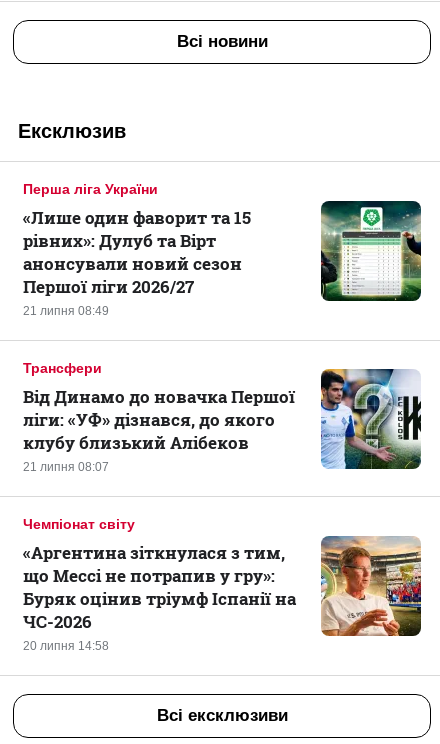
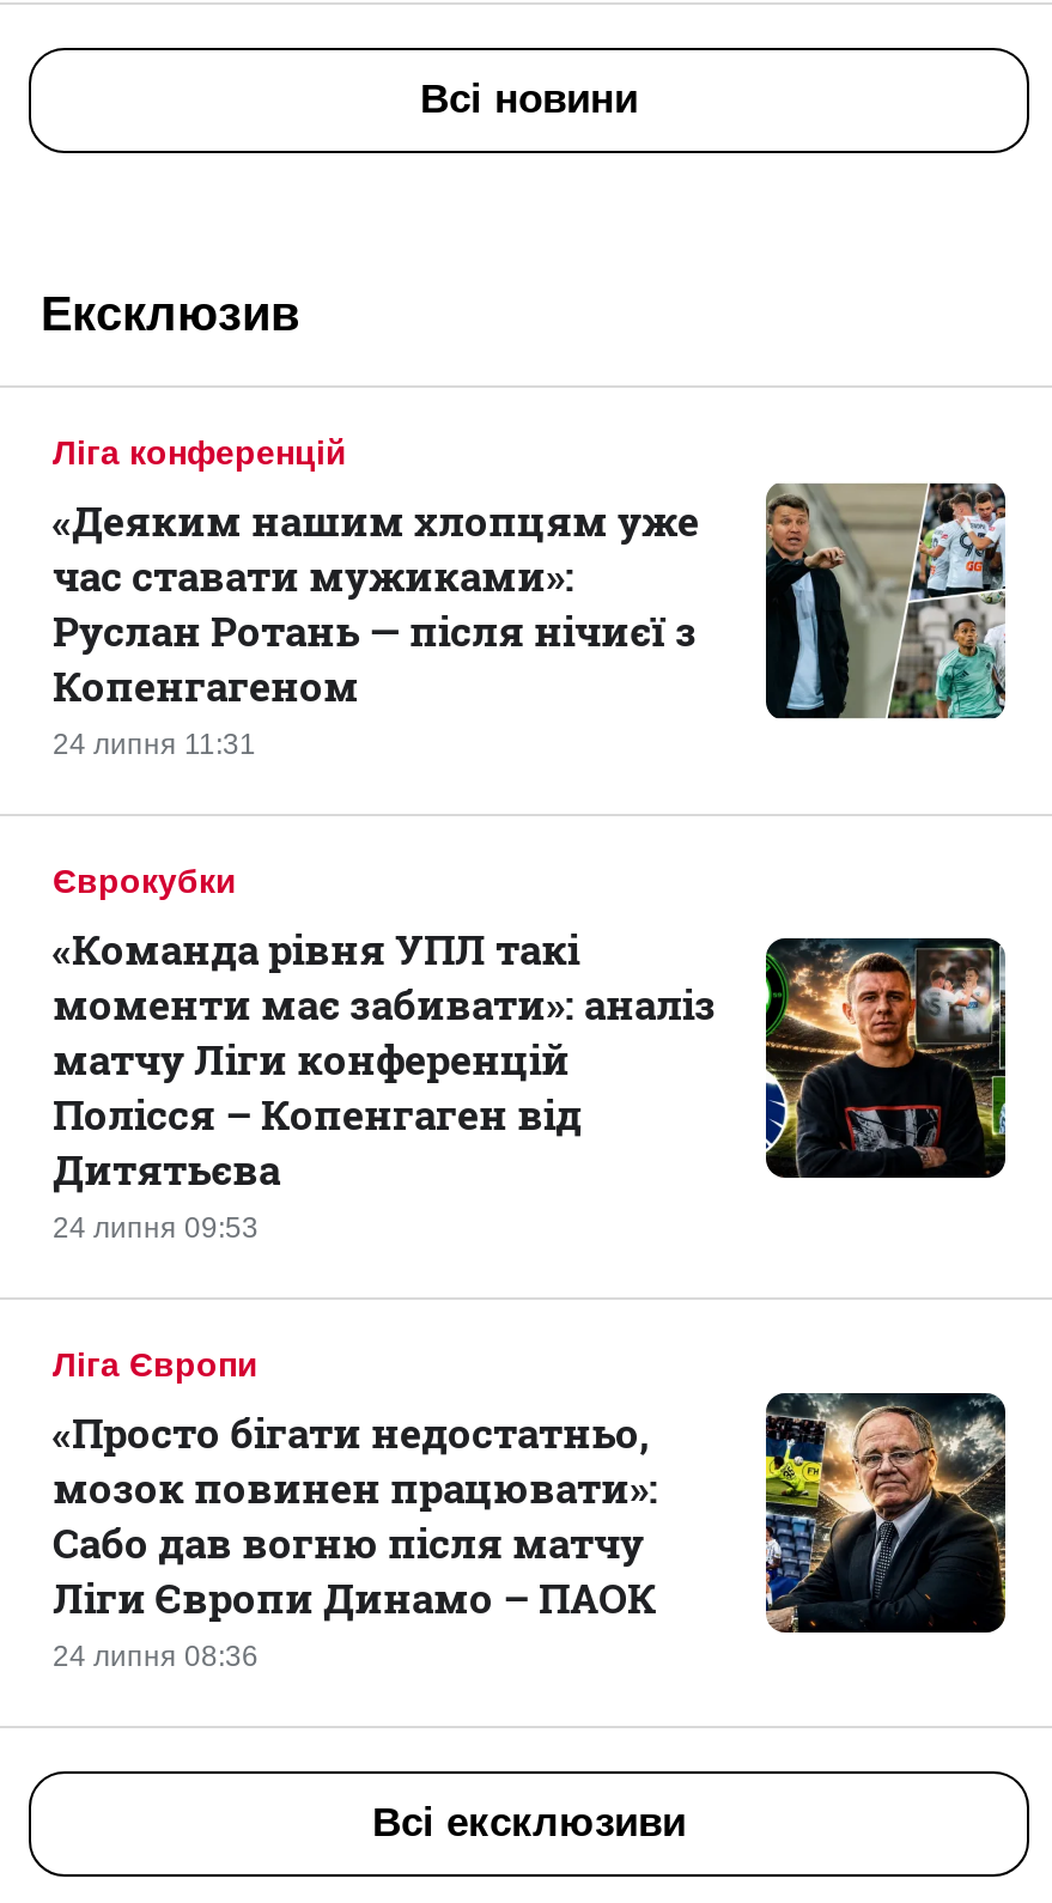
- Перша ліга України
+ Ліга конференцій

- [image]
+ [image]

- «Лише один фаворит та 15
- рівних»: Дулуб та Вірт
- анонсували новий сезон
- Першої ліги 2026/27
+ «Деяким нашим хлопцям уже
+ час ставати мужиками»:
+ Руслан Ротань — після нічиєї з
+ Копенгагеном

- 21 липня 08:49
+ 24 липня 11:31

- Трансфери
+ Єврокубки

- [image]
- Від Динамо до новачка Першої
- ліги: «УФ» дізнався, до якого
- клубу близький Алібеков
+ [image]
+ «Команда рівня УПЛ такі
+ моменти має забивати»: аналіз
+ матчу Ліги конференцій
+ Полісся – Копенгаген від
+ Дитятьєва

- 21 липня 08:07
+ 24 липня 09:53

- Чемпіонат світу
+ Ліга Європи

- «Аргентина зіткнулася з тим,
- що Мессі не потрапив у гру»:
- Буряк оцінив тріумф Іспанії на
- ЧС-2026
+ «Просто бігати недостатньо,
+ мозок повинен працювати»:
+ Сабо дав вогню після матчу
+ Ліги Європи Динамо – ПАОК

- [image]
+ [image]

- 20 липня 14:58
+ 24 липня 08:36
